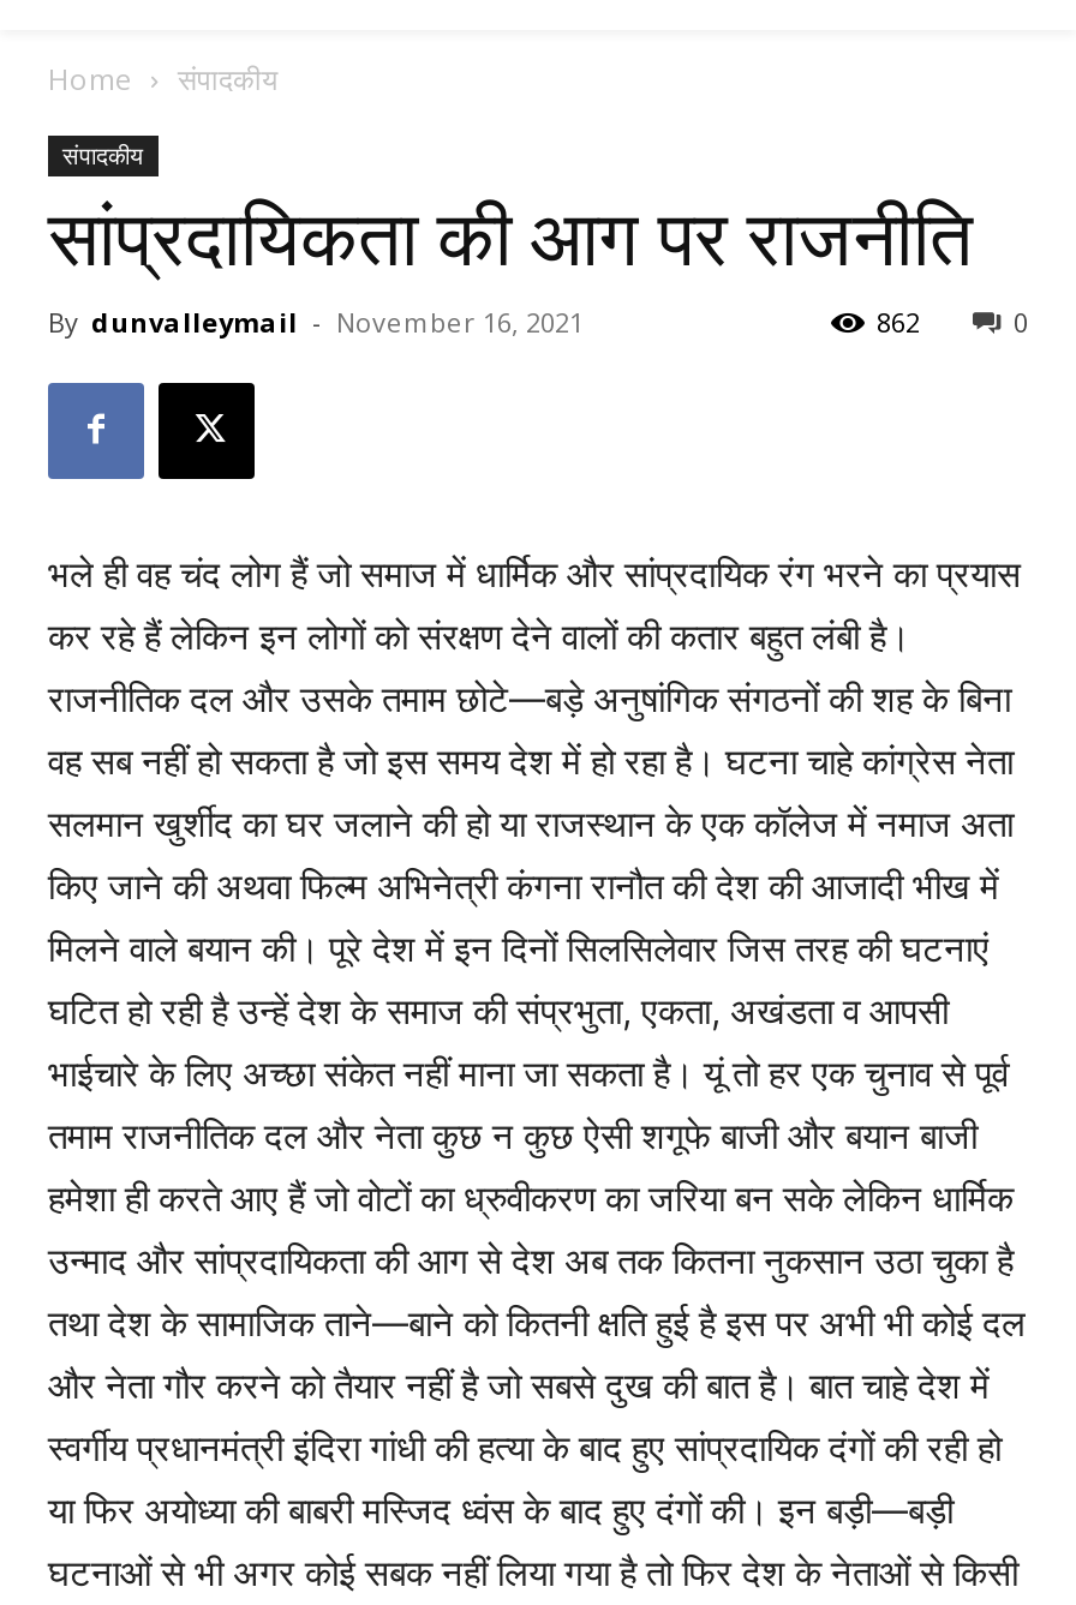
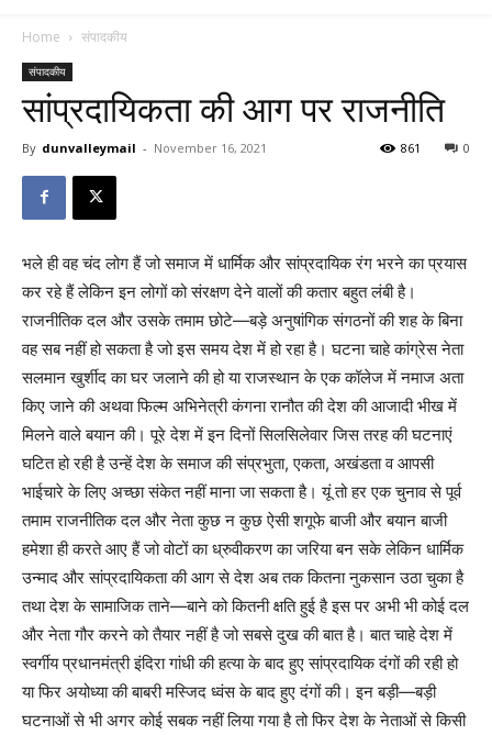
- 862
+ 861
